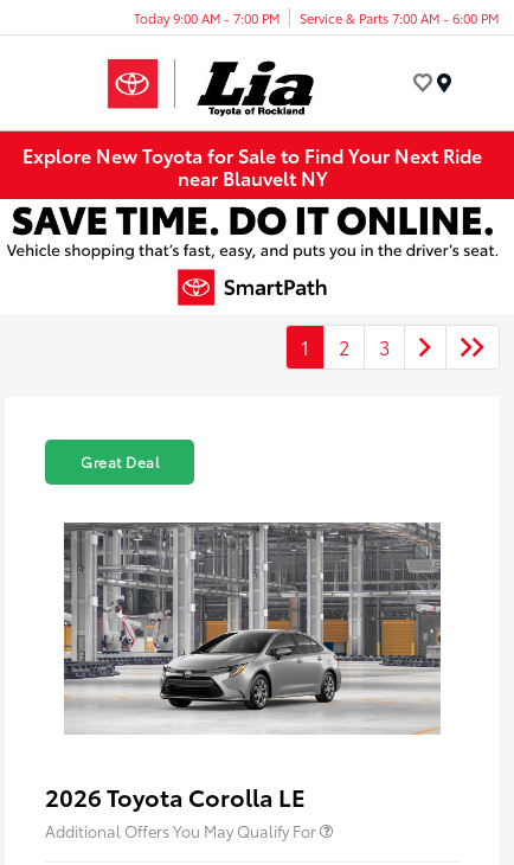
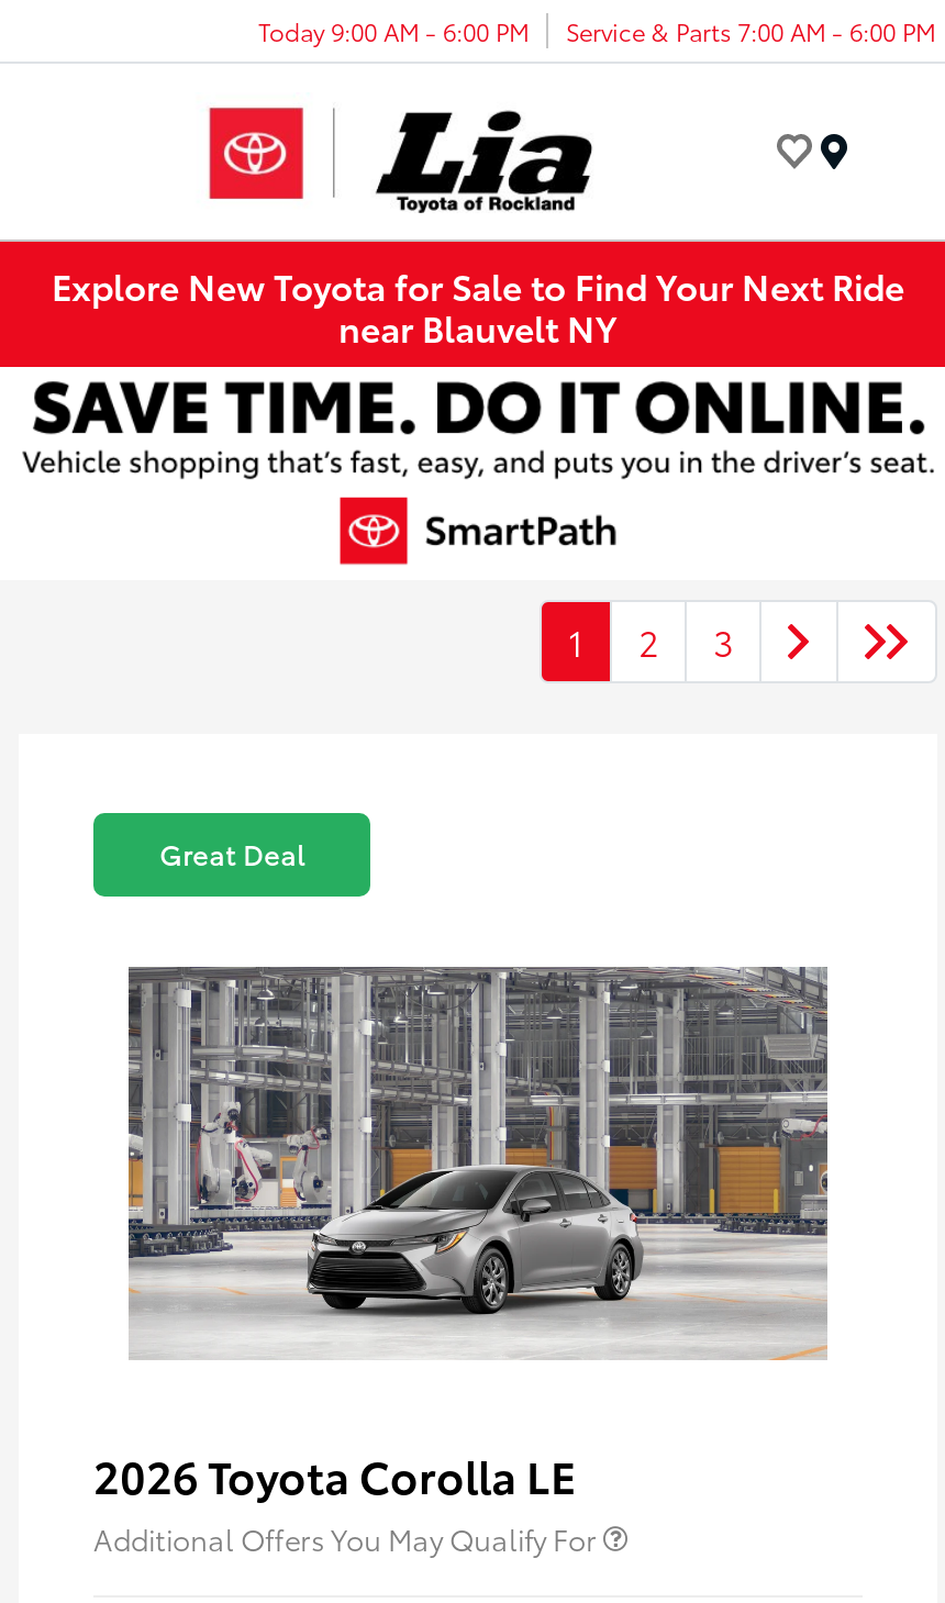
- Today 9:00 AM - 7:00 PM Service & Parts 7:00 AM - 6:00 PM
+ Today 9:00 AM - 6:00 PM Service & Parts 7:00 AM - 6:00 PM
